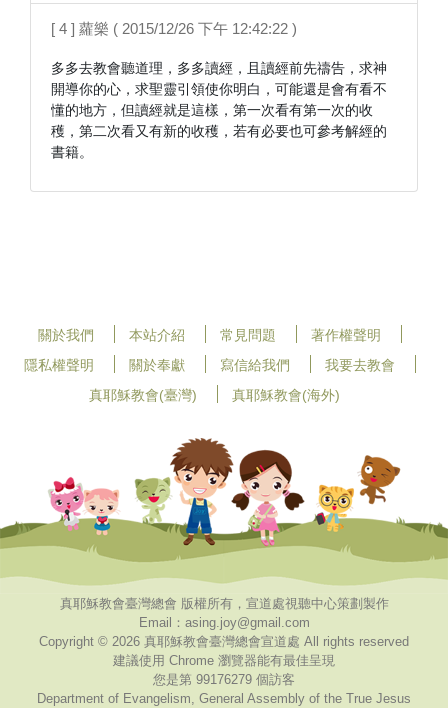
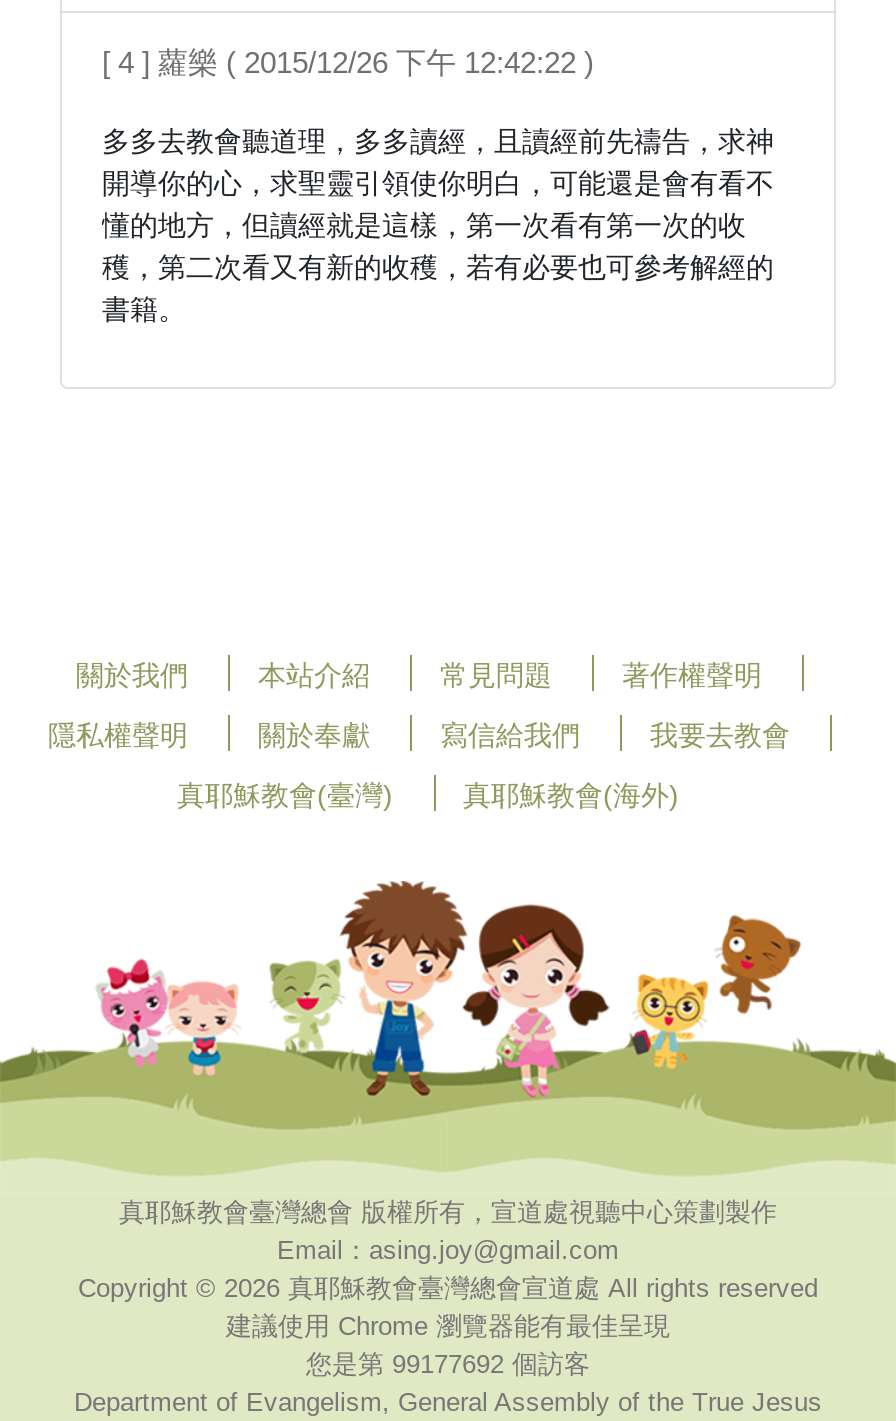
- 您是第 99176279 個訪客
+ 您是第 99177692 個訪客
